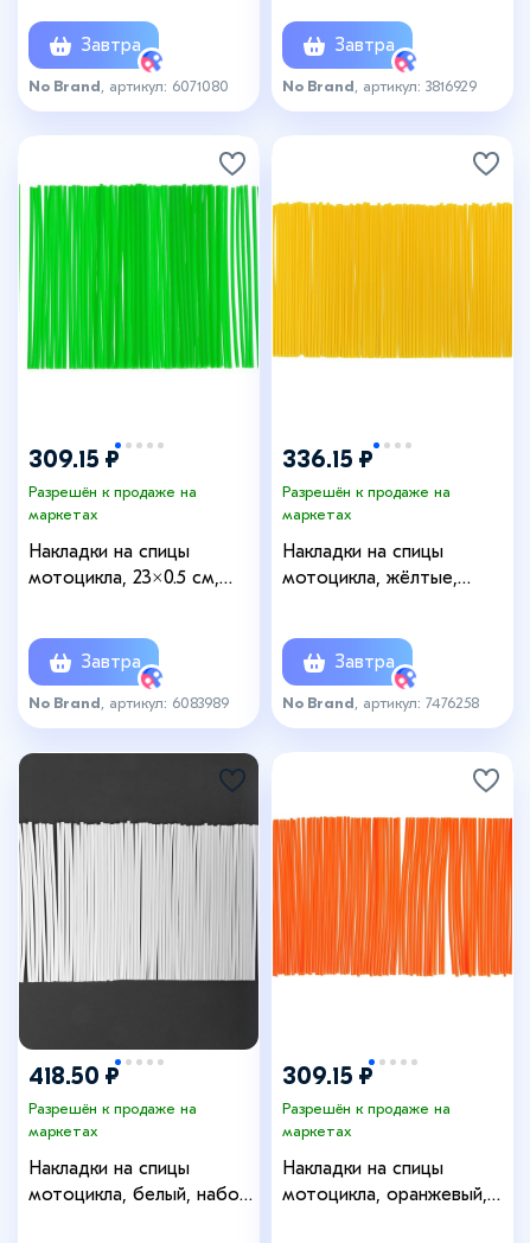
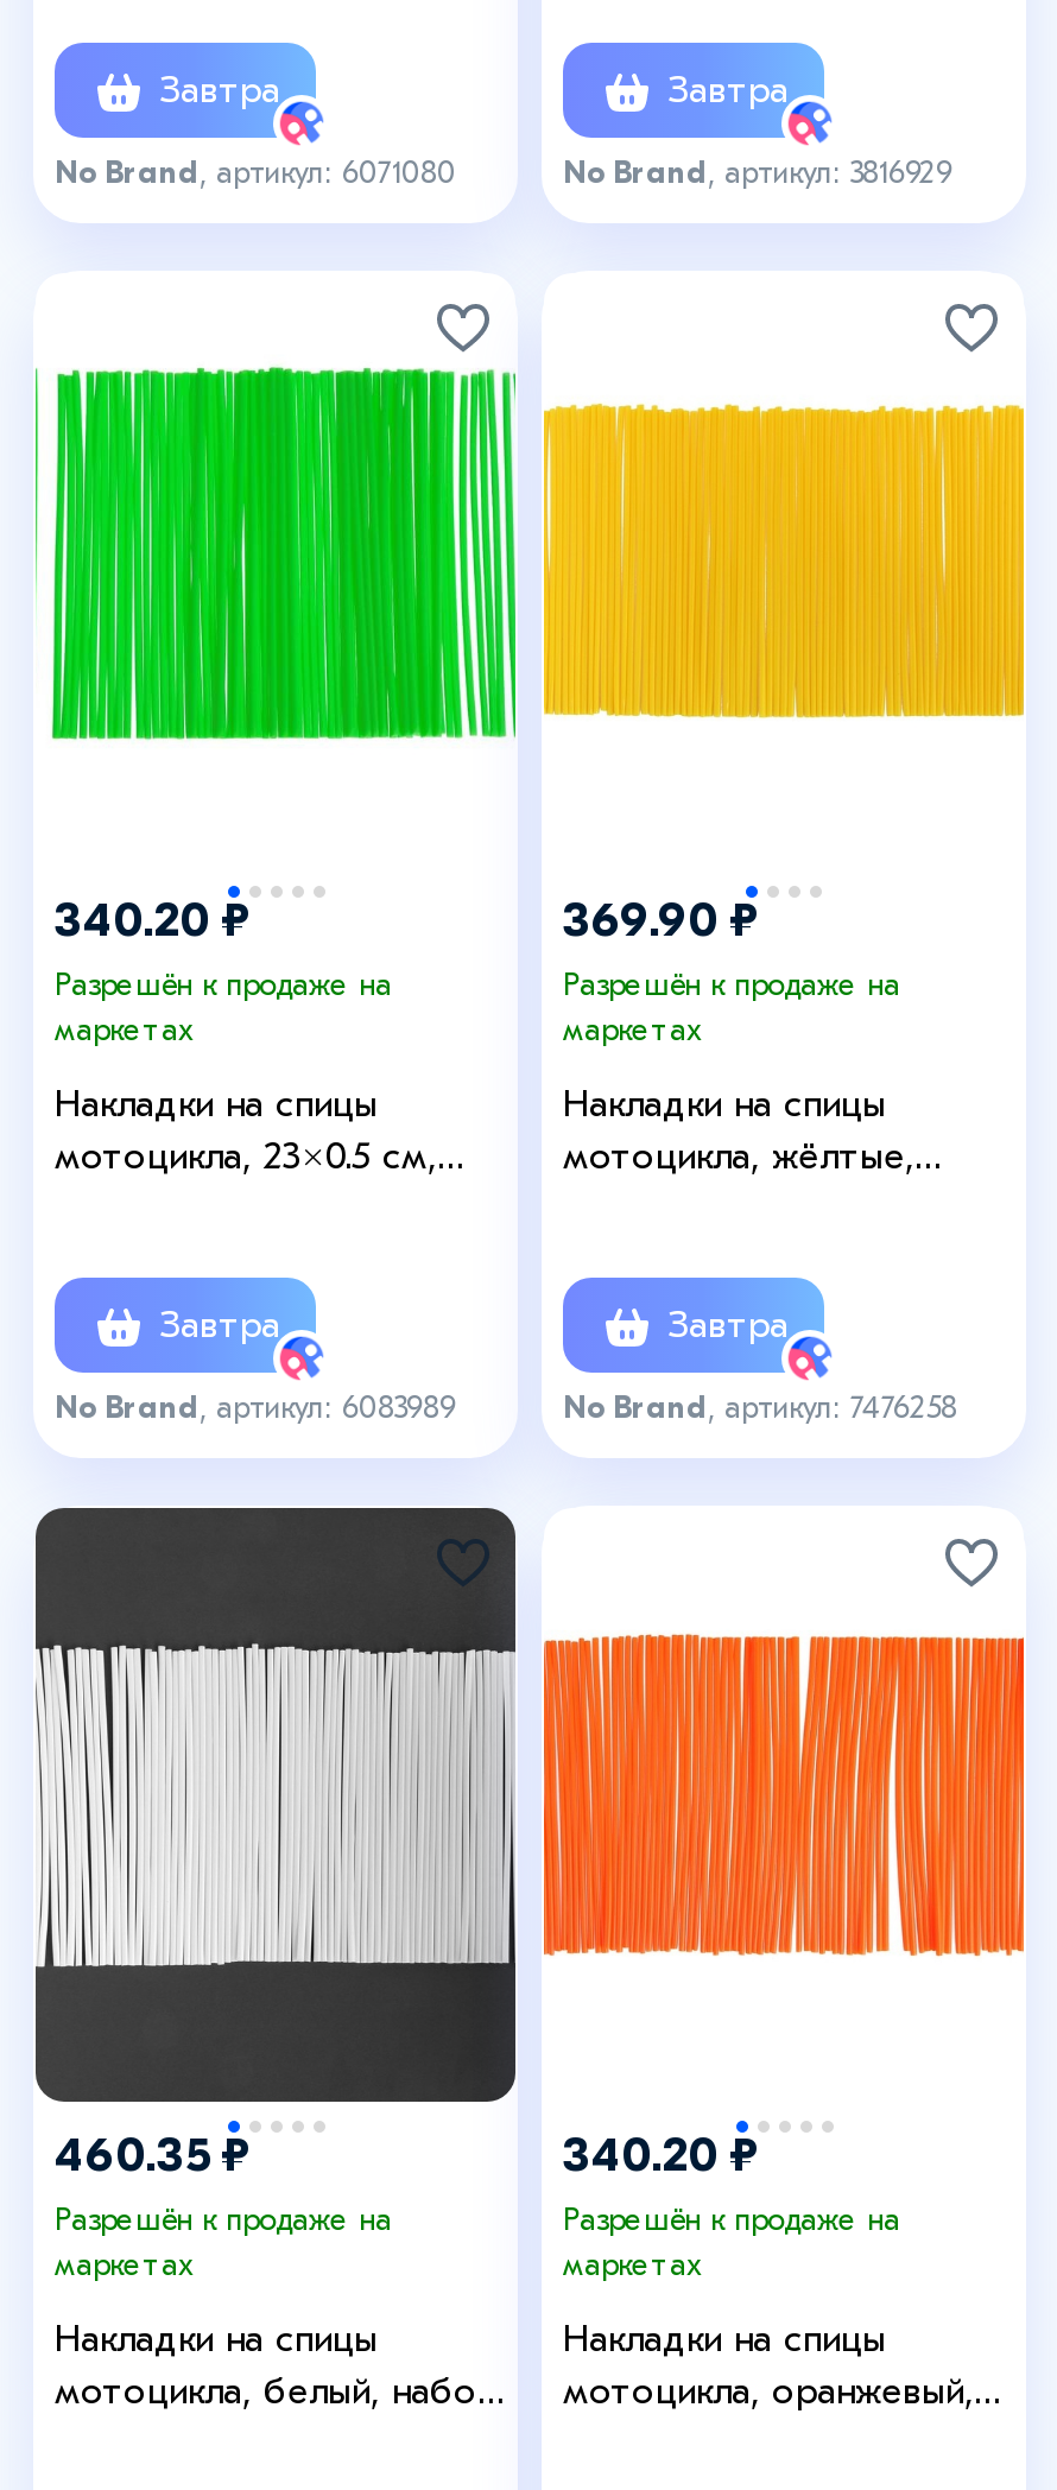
- 309.15 ₽
+ 340.20 ₽

- 336.15 ₽
+ 369.90 ₽

- 418.50 ₽
+ 460.35 ₽

- 309.15 ₽
+ 340.20 ₽
